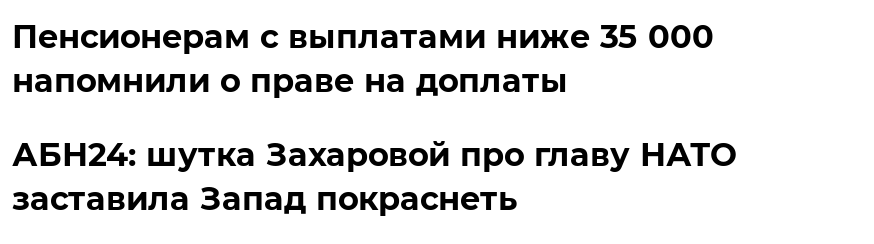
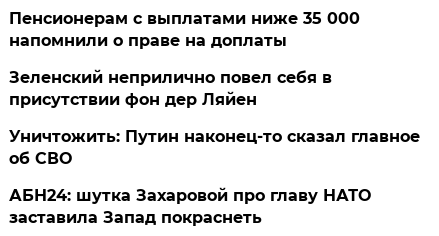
+ Зеленский неприлично повел cебя в
+ присутствии фон дер Ляйен
+ Уничтожить: Путин наконец-то сказал главное
+ об СВО
